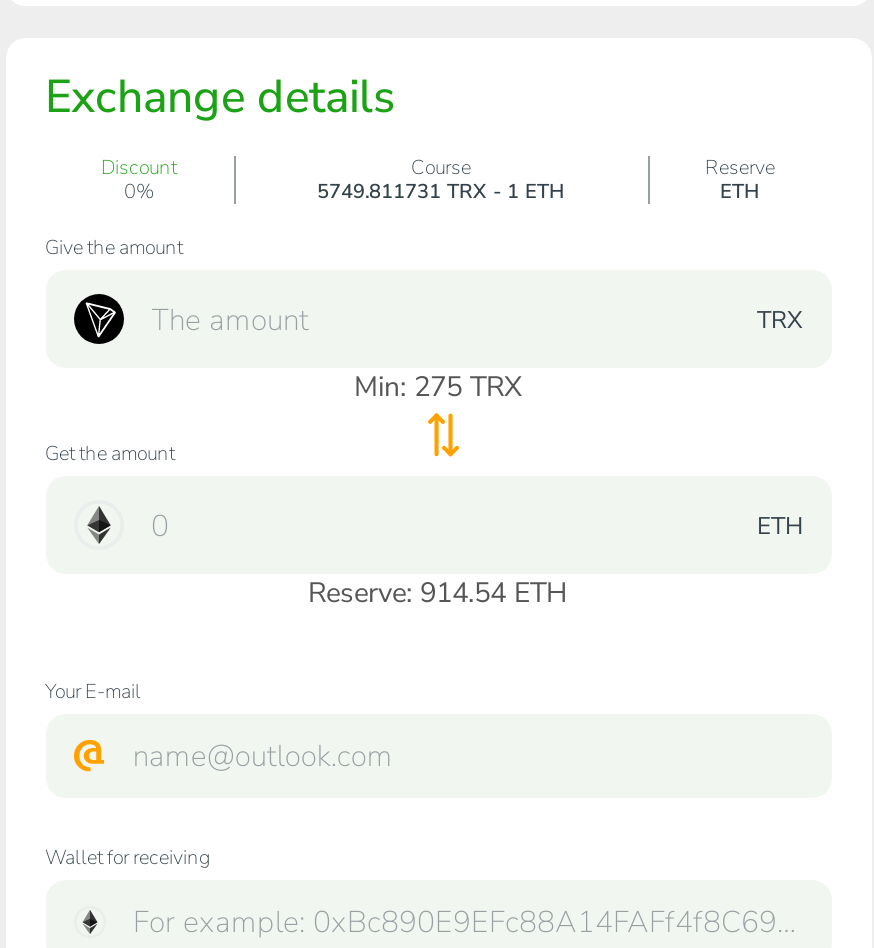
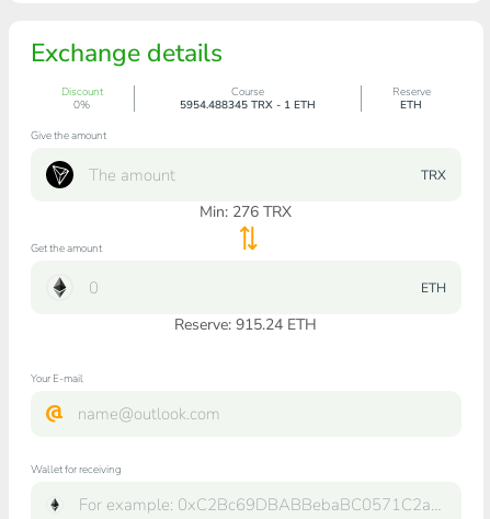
- 5749.811731 TRX - 1 ETH
+ 5954.488345 TRX - 1 ETH

- Min: 275 TRX
+ Min: 276 TRX

- Reserve: 914.54 ETH
+ Reserve: 915.24 ETH
